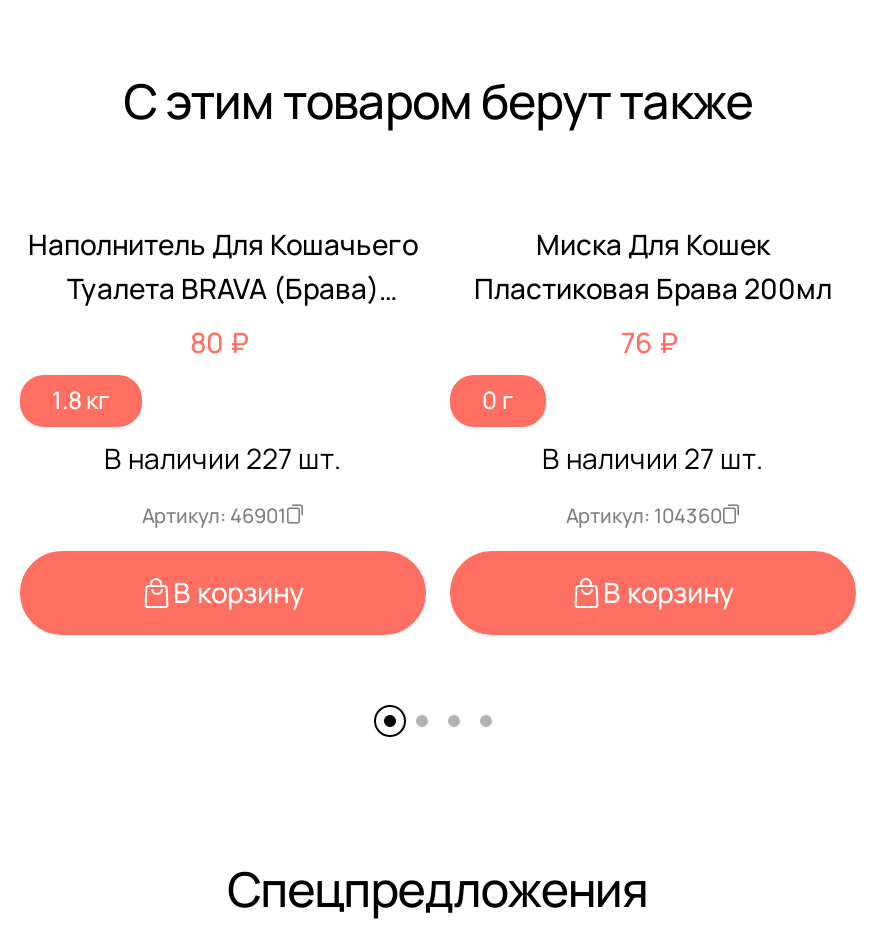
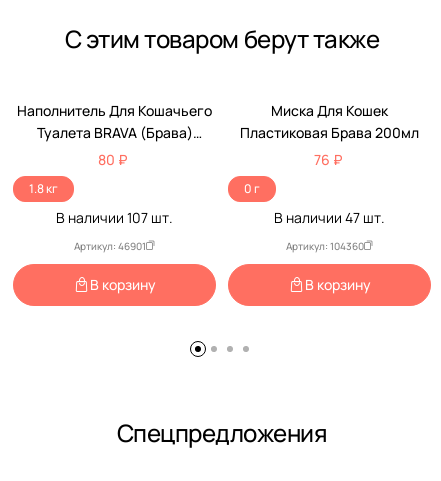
- В наличии 227 шт.
+ В наличии 107 шт.

- В наличии 27 шт.
+ В наличии 47 шт.
